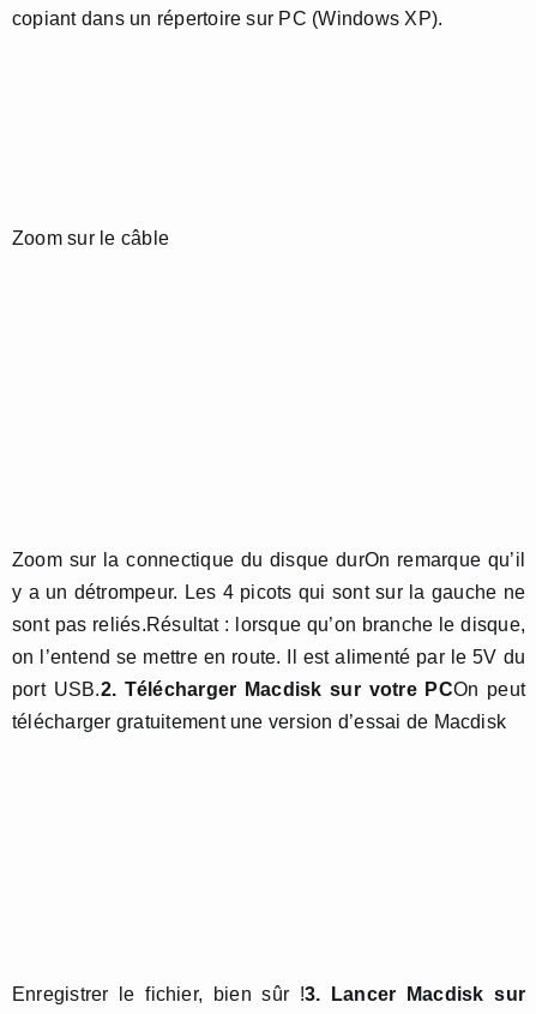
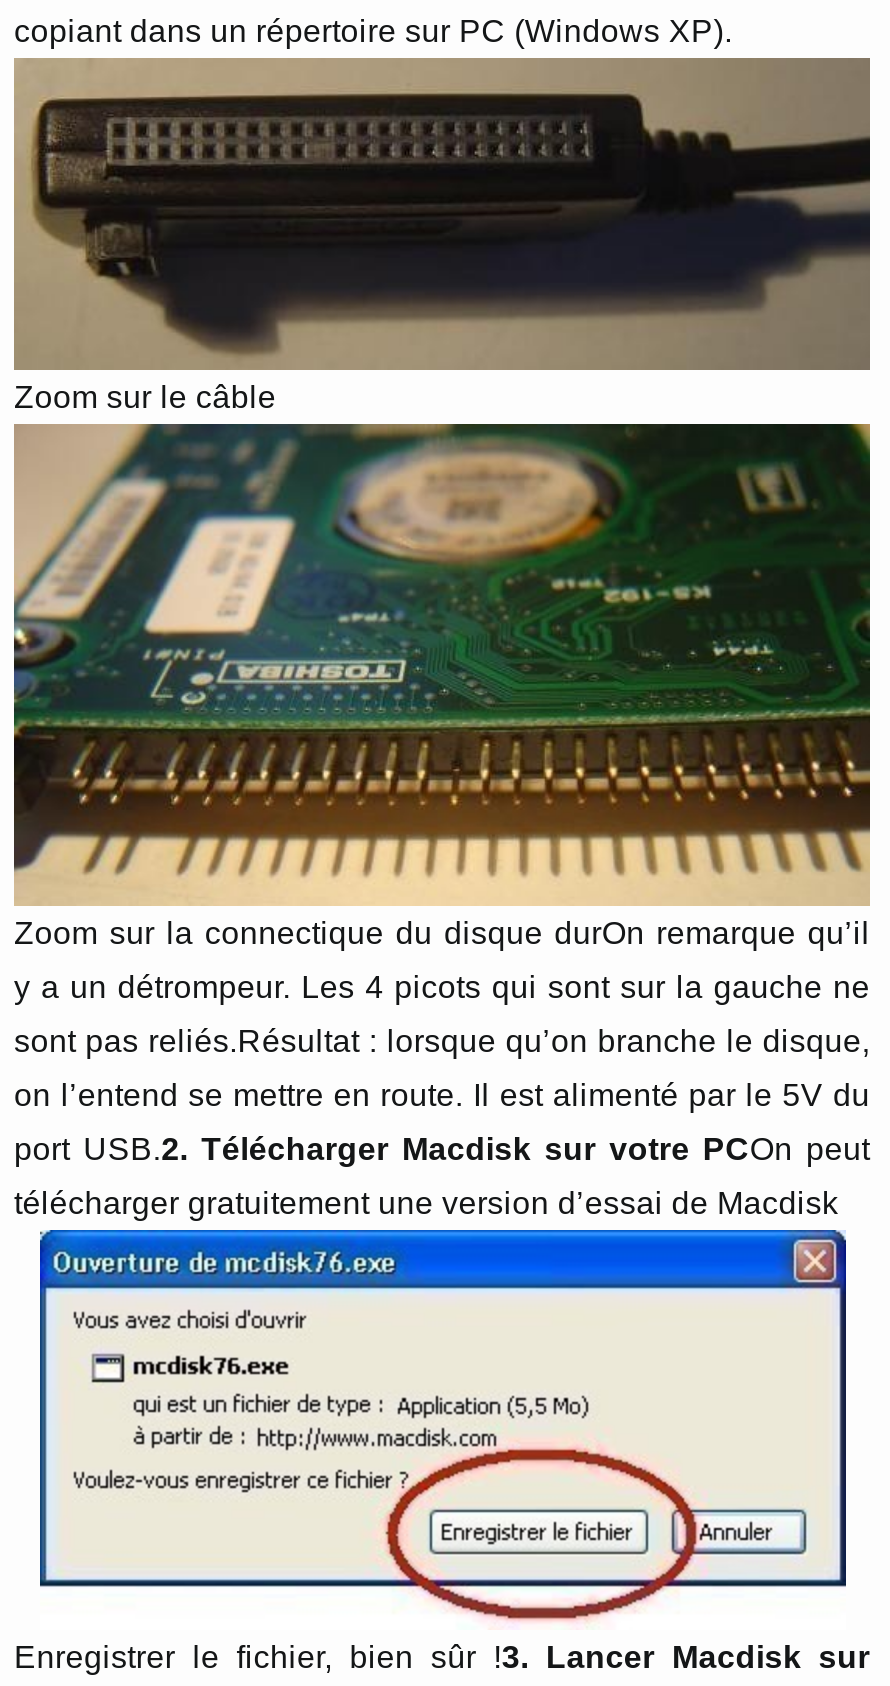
+ [image]

+ [image]

+ [image]
